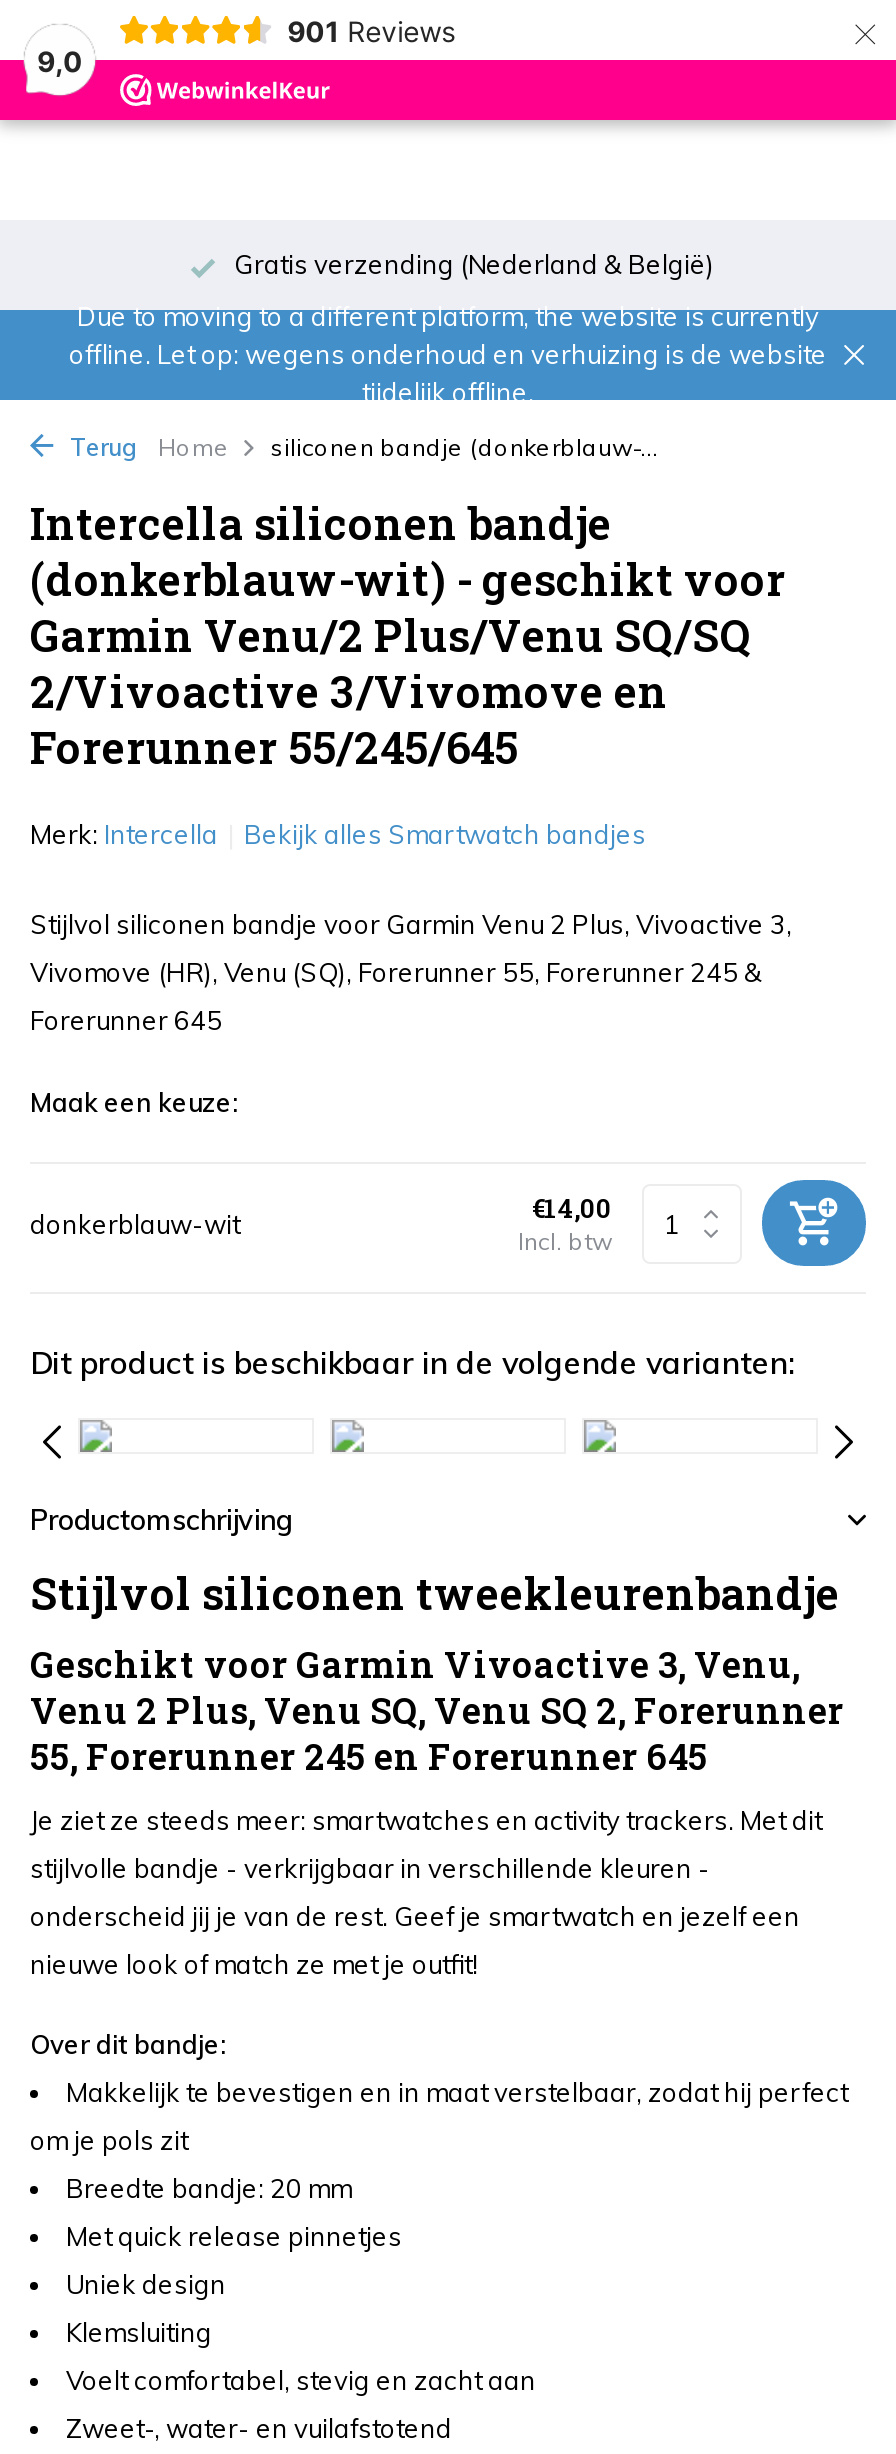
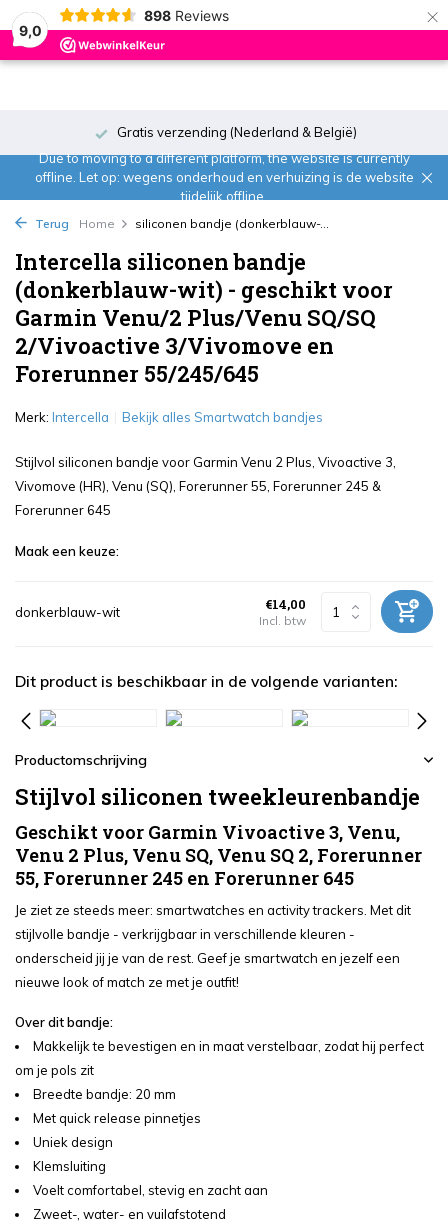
- 901 Reviews
+ 898 Reviews
